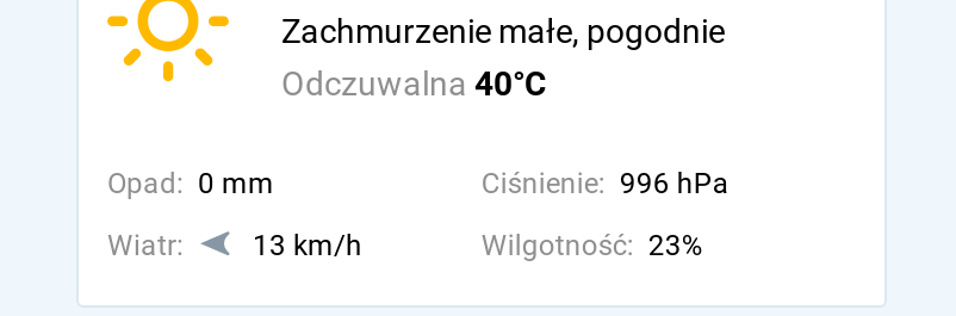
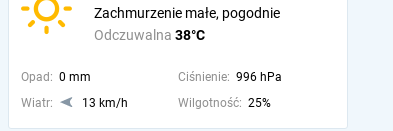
- Odczuwalna 40°C
+ Odczuwalna 38°C

- Wilgotność: 23%
+ Wilgotność: 25%
